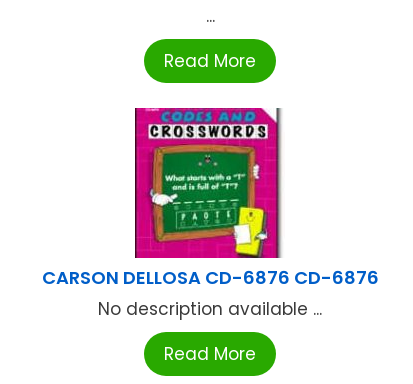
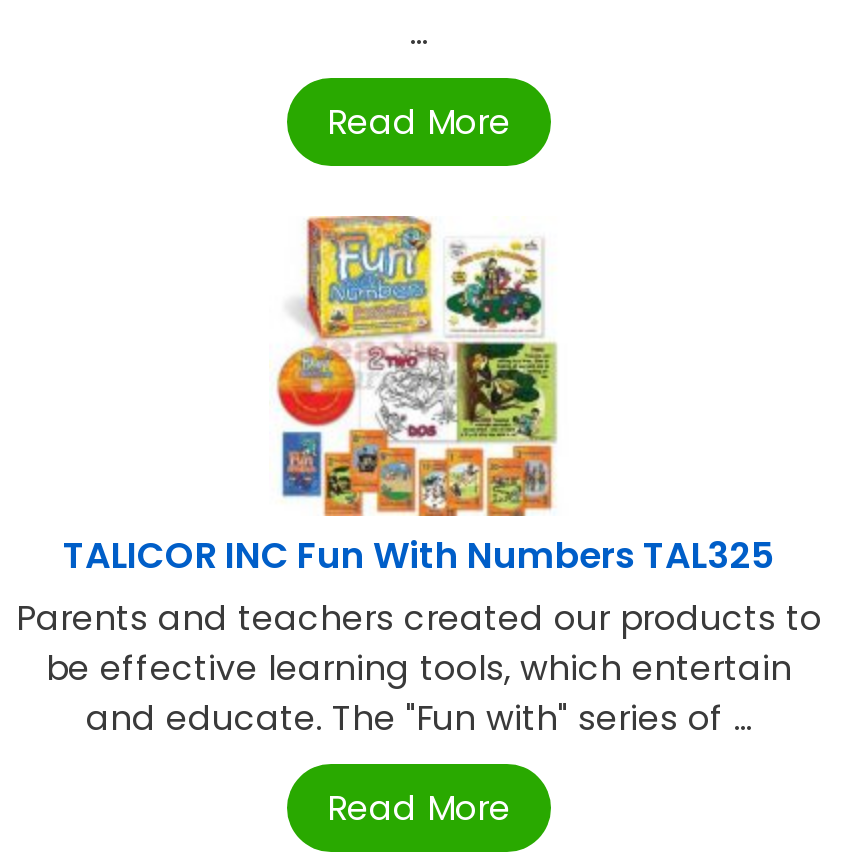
- [image]
+ [image]

- CARSON DELLOSA CD-6876 CD-6876
- No description available ...
+ TALICOR INC Fun With Numbers TAL325
+ Parents and teachers created our products to
+ be effective learning tools, which entertain
+ and educate. The "Fun with" series of ...
